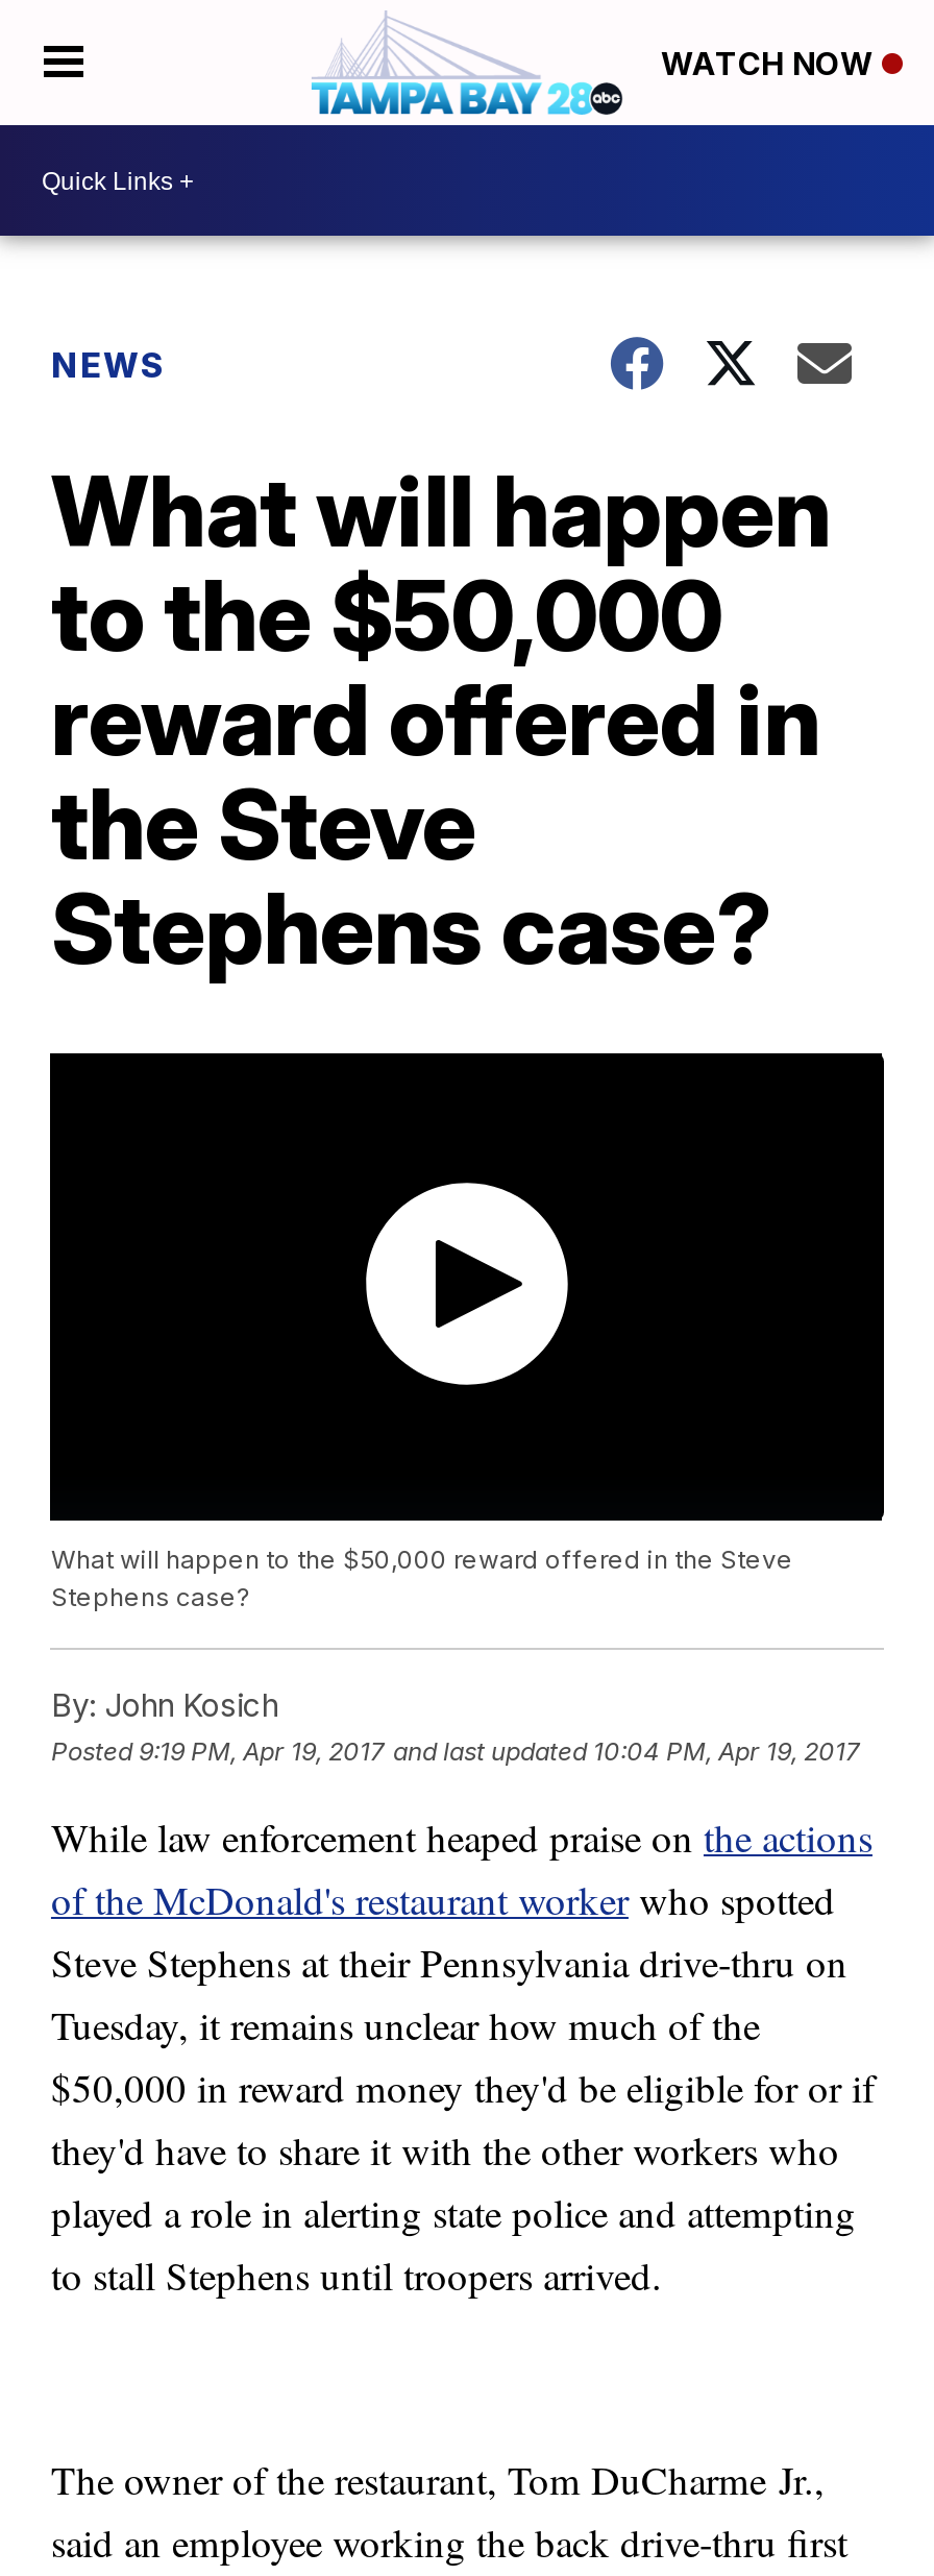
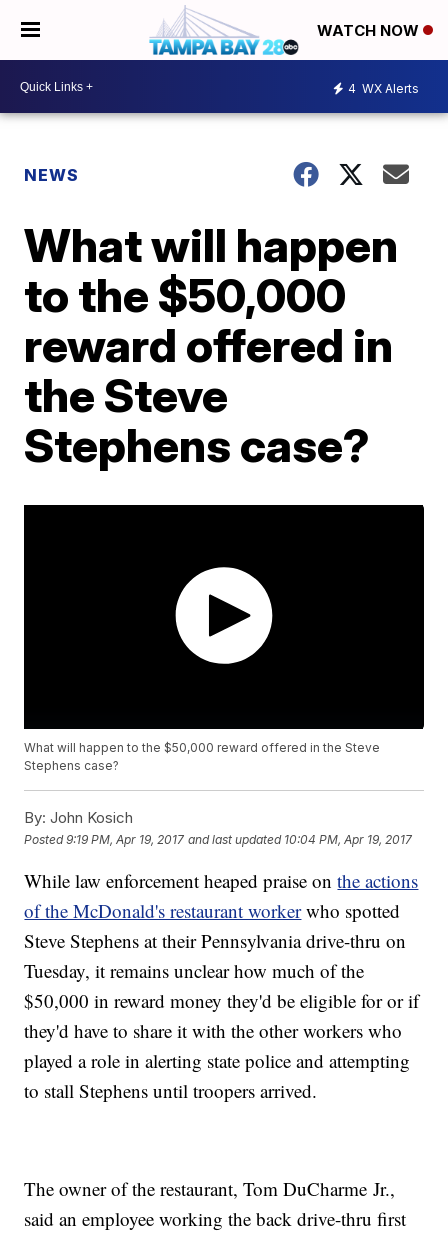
+ 4 WX Alerts
